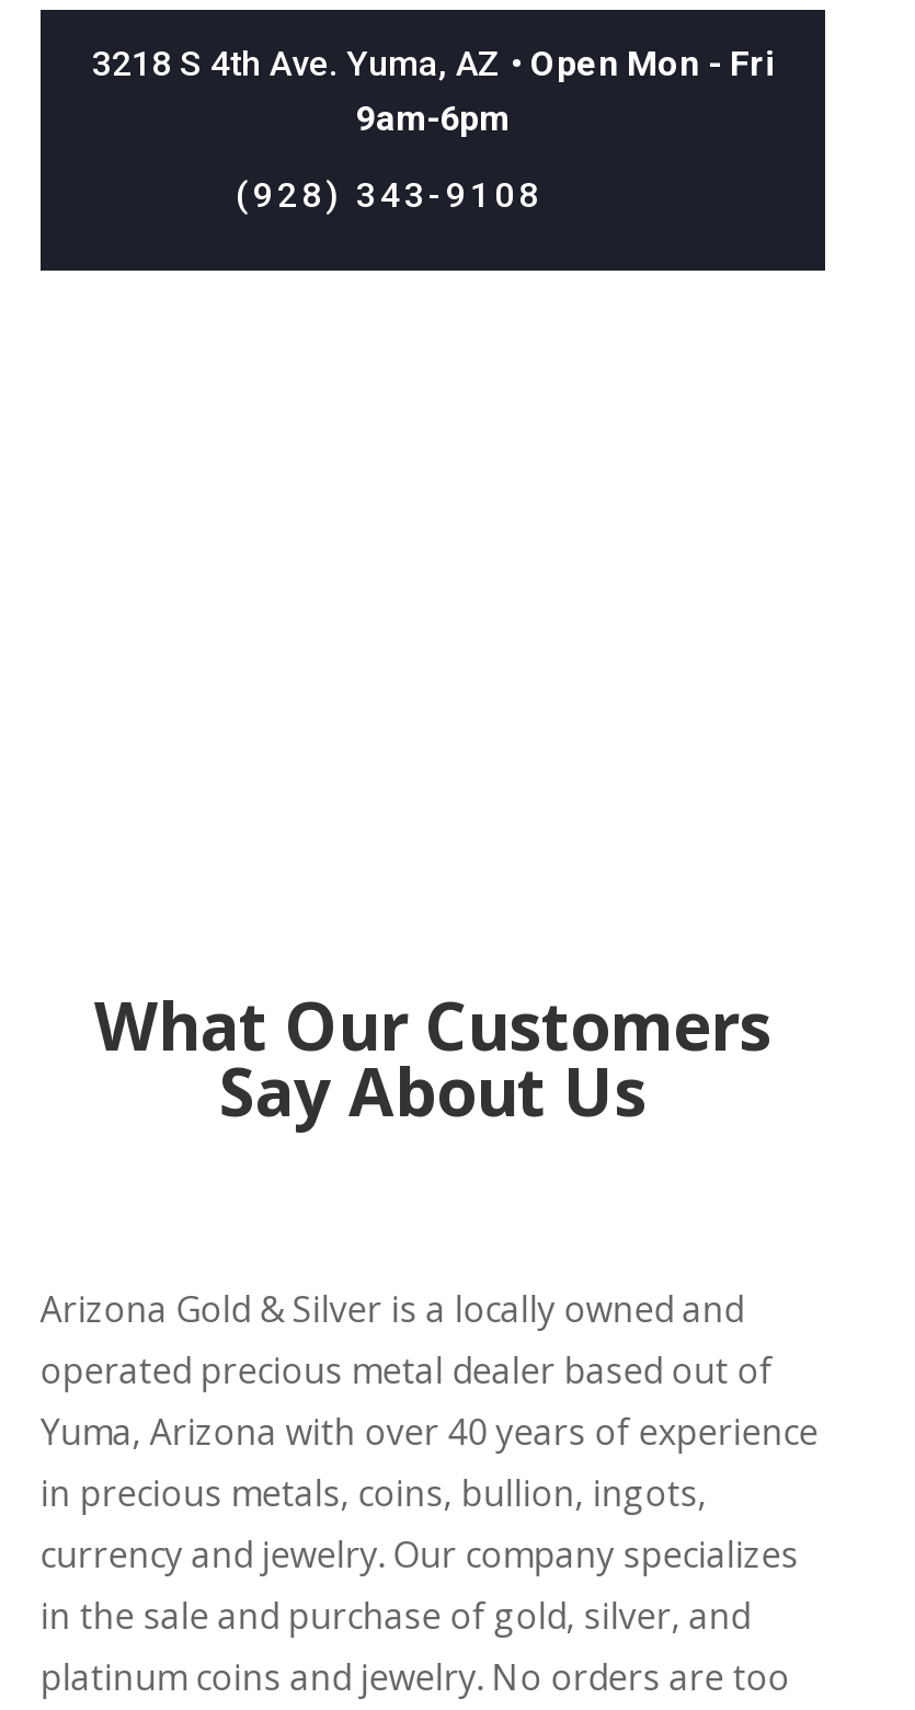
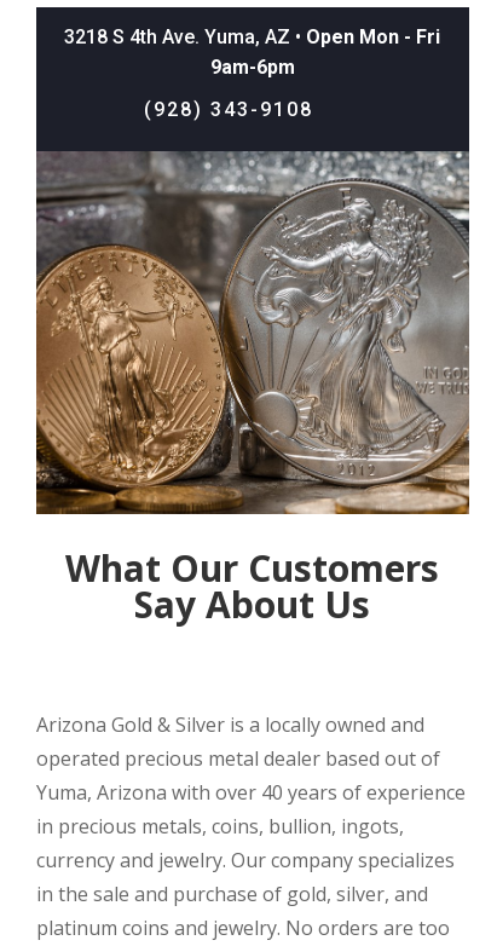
+ [image]
